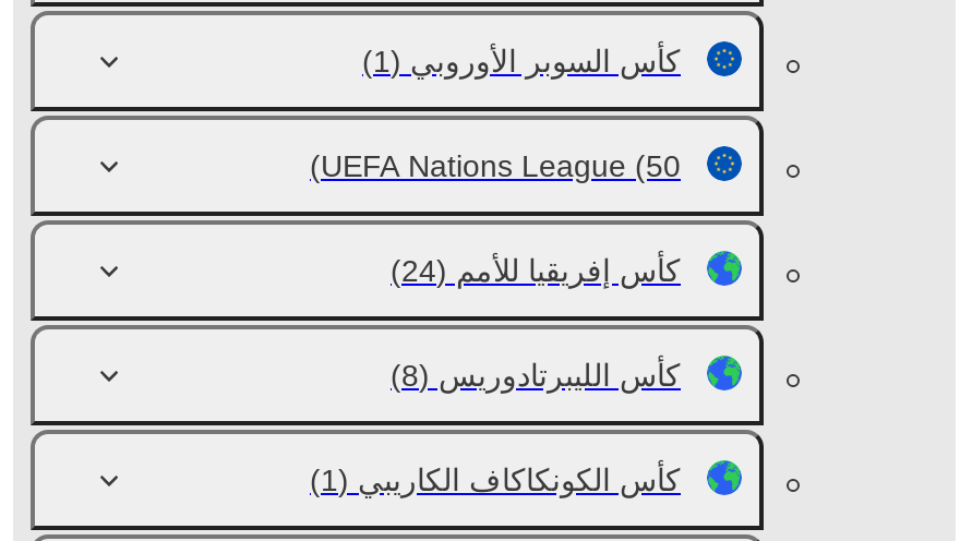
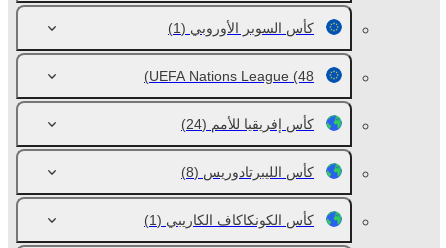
- UEFA Nations League (50)
+ UEFA Nations League (48)
